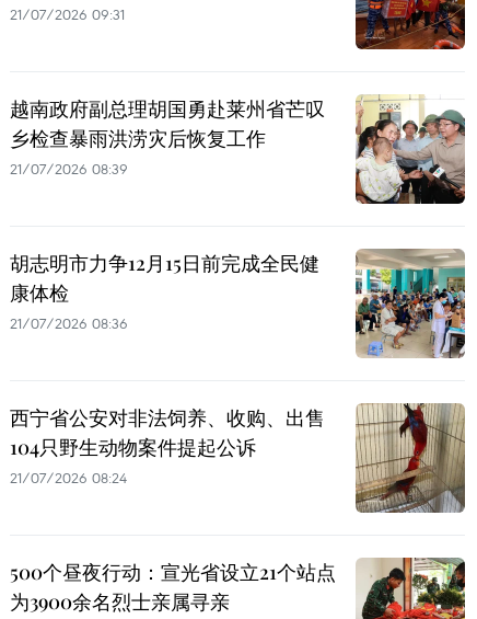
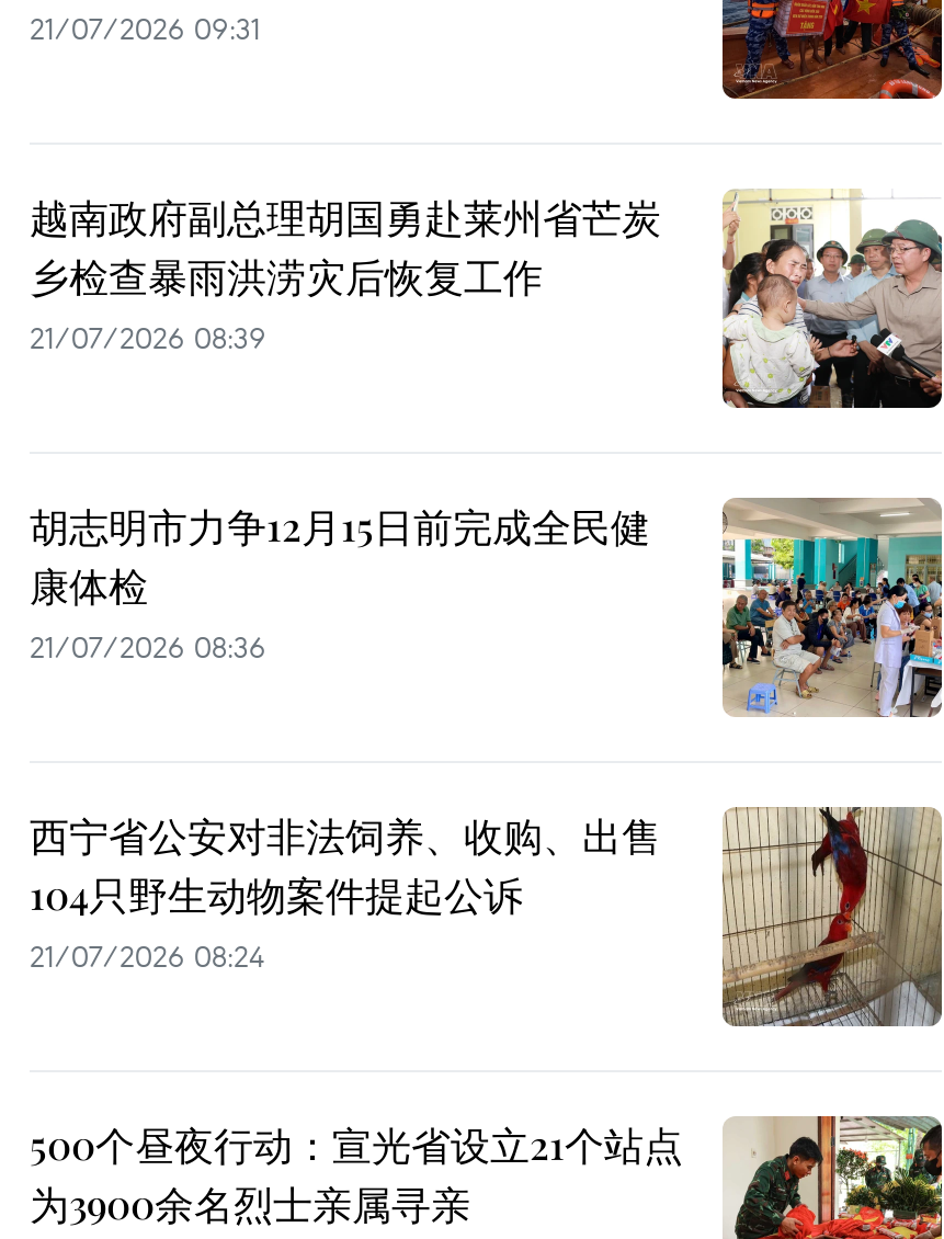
- 越南政府副总理胡国勇赴莱州省芒叹
+ 越南政府副总理胡国勇赴莱州省芒炭
